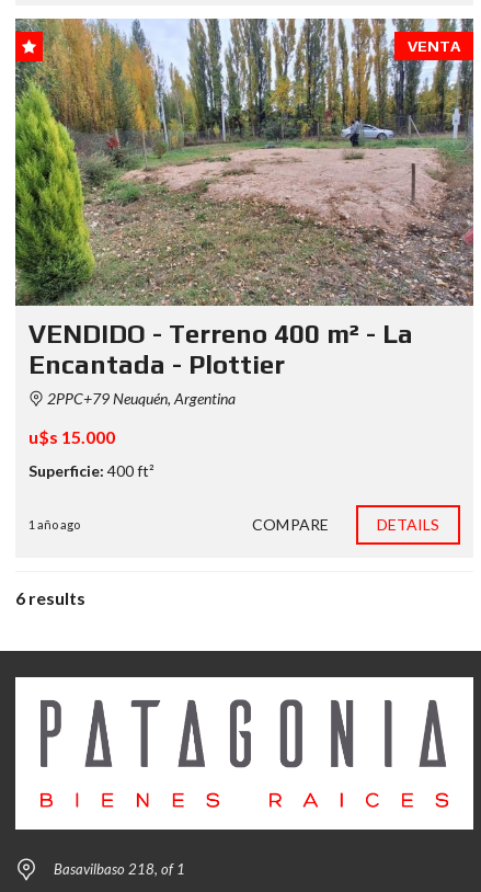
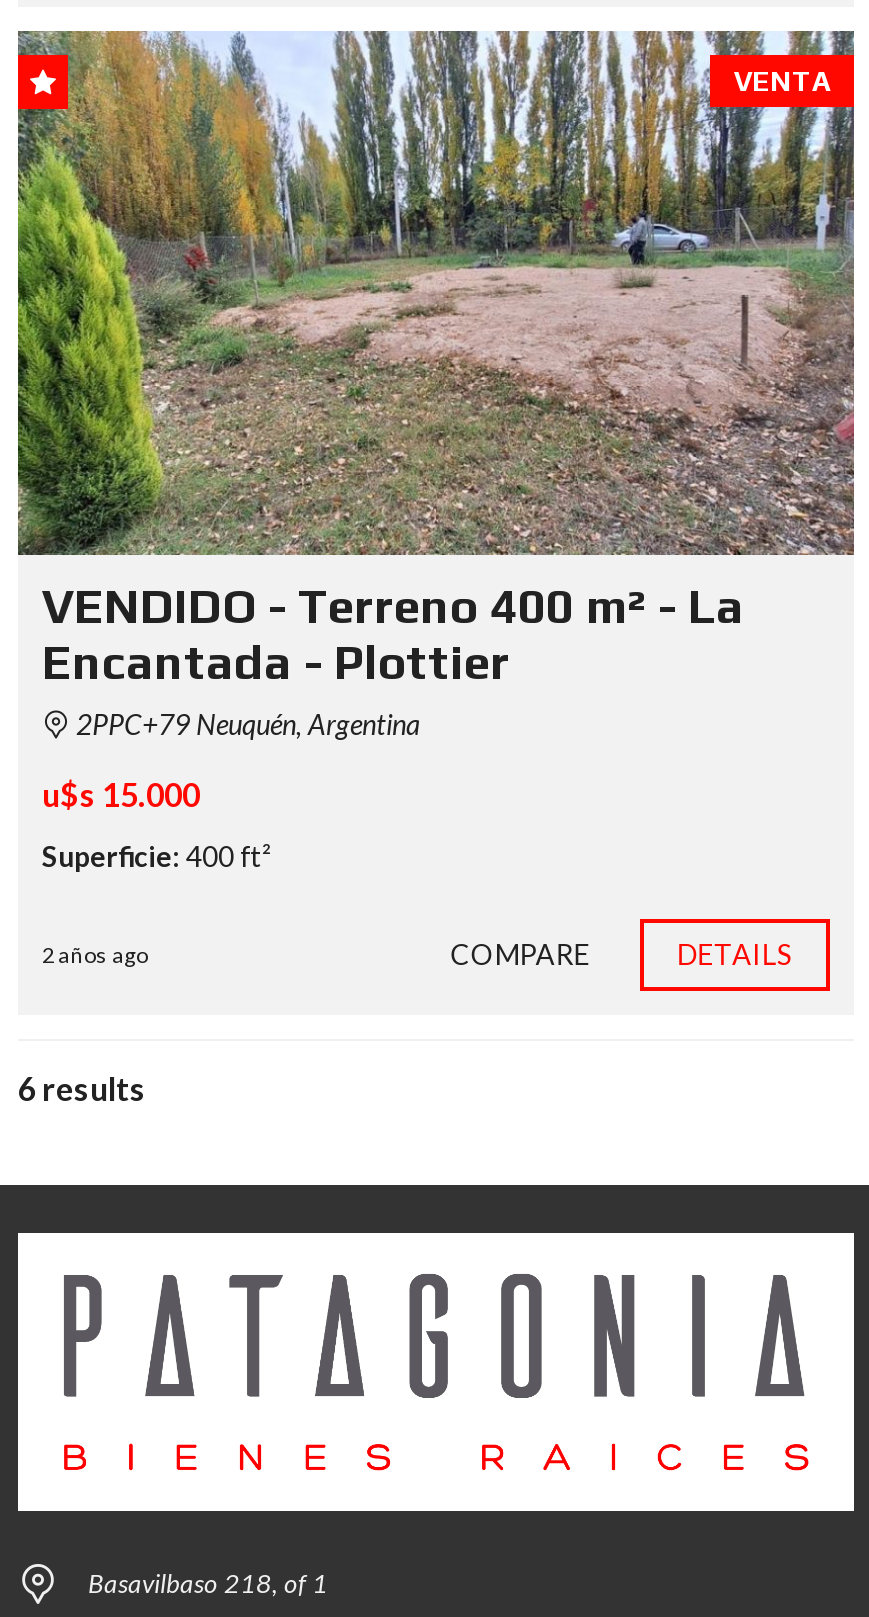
- 1 año ago
+ 2 años ago
